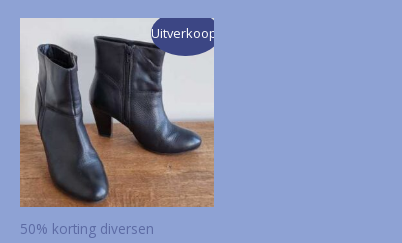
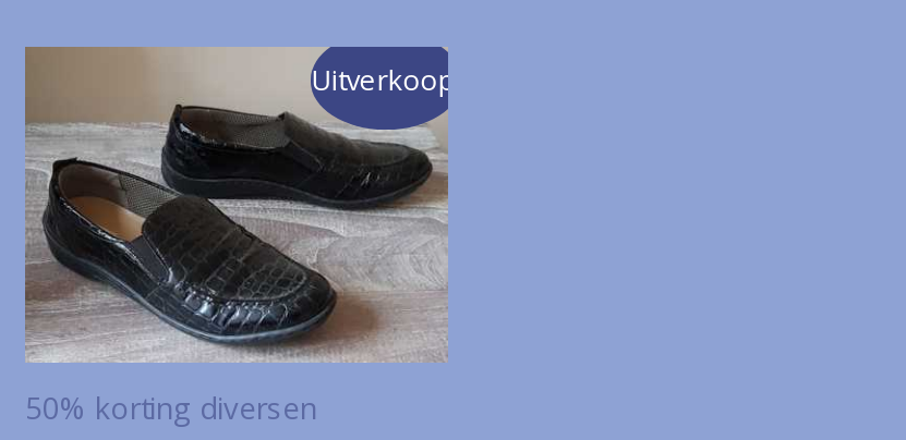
- [image]
+ [image]
